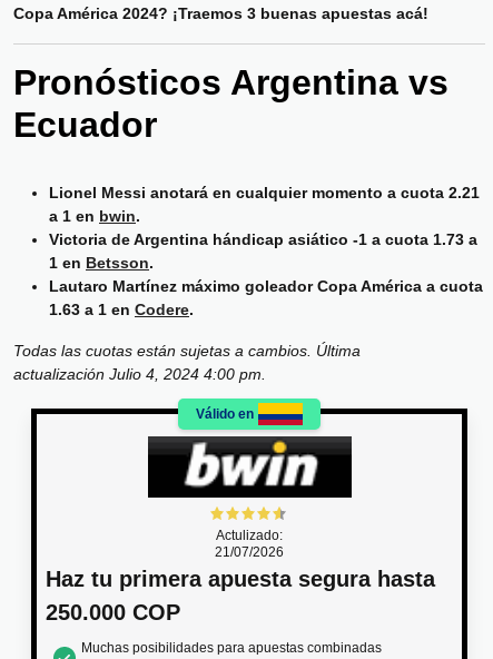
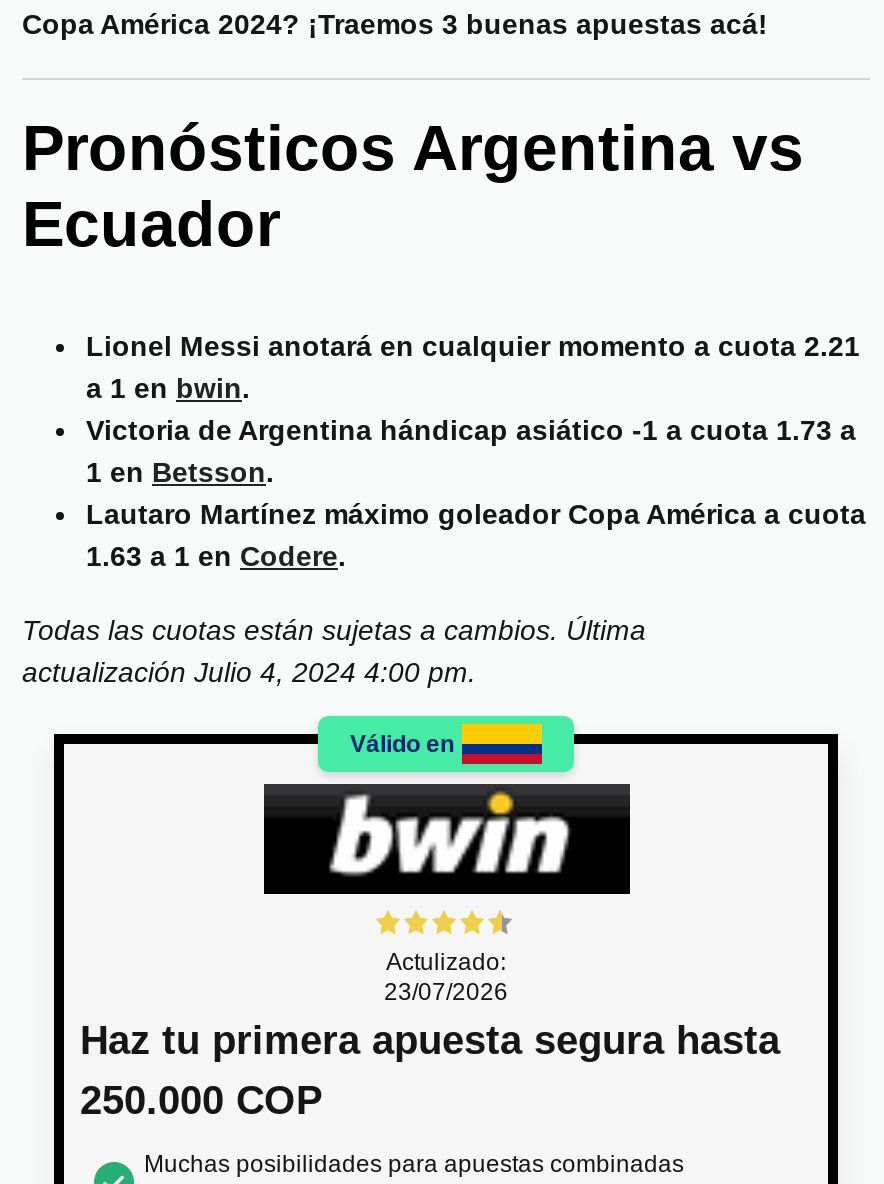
- 21/07/2026
+ 23/07/2026
